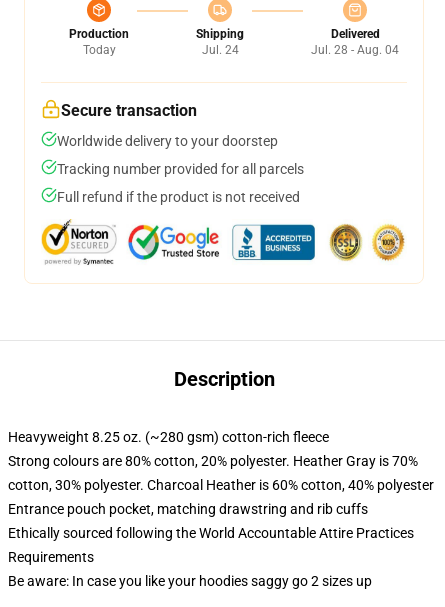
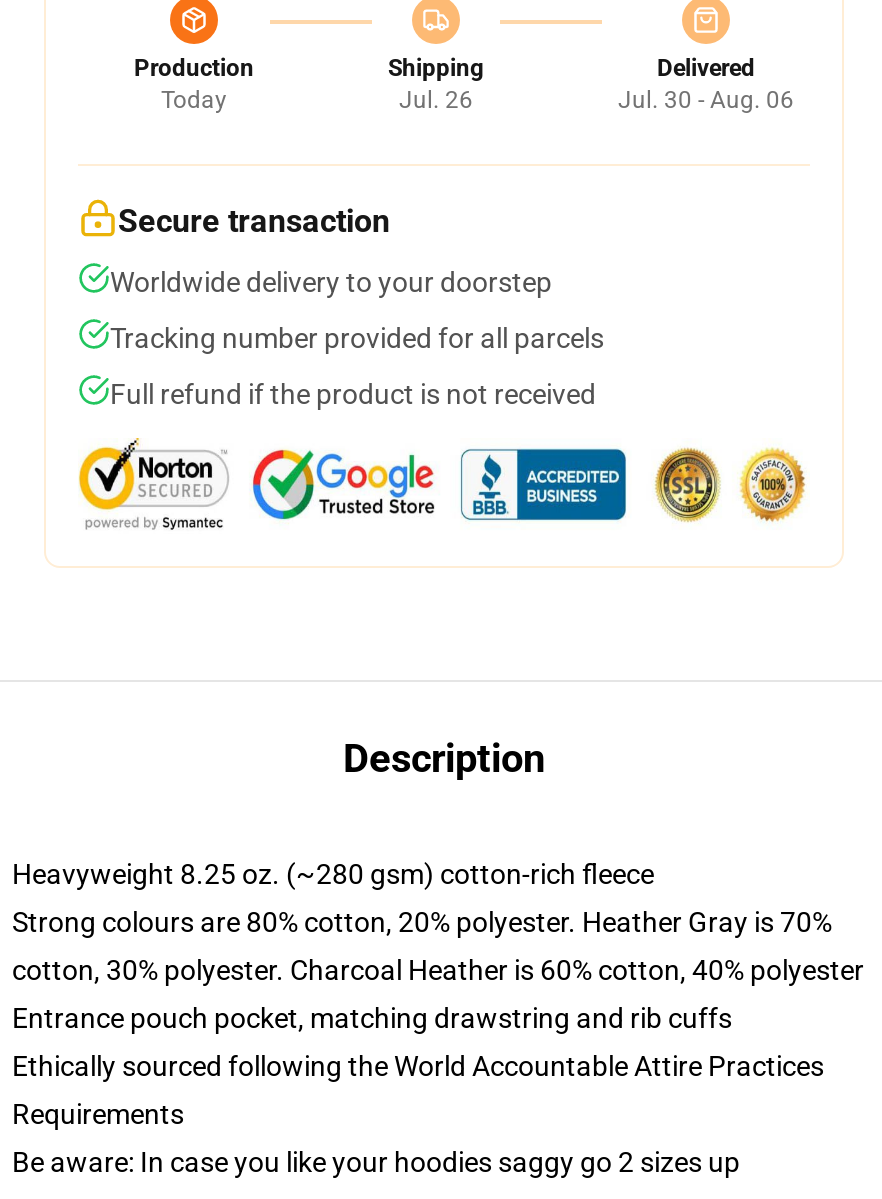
- Jul. 24
+ Jul. 26

- Jul. 28 - Aug. 04
+ Jul. 30 - Aug. 06
